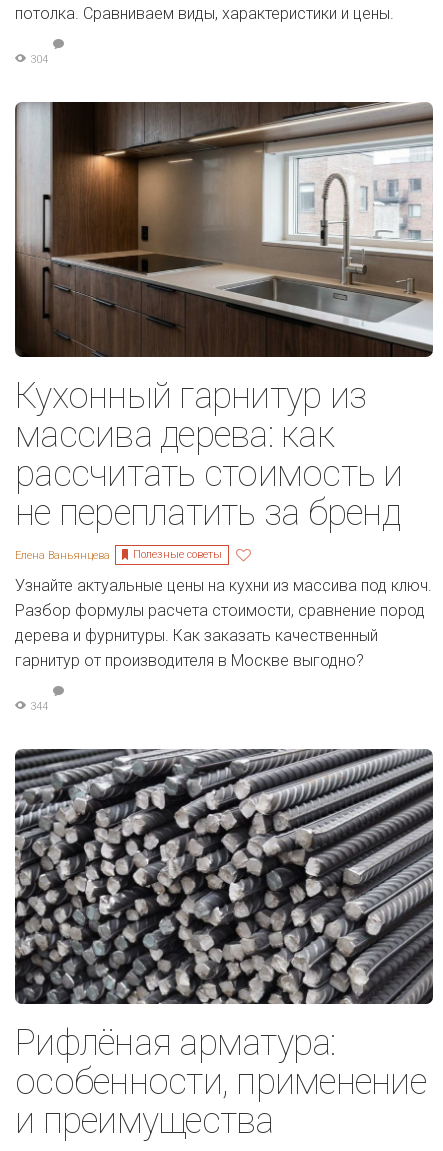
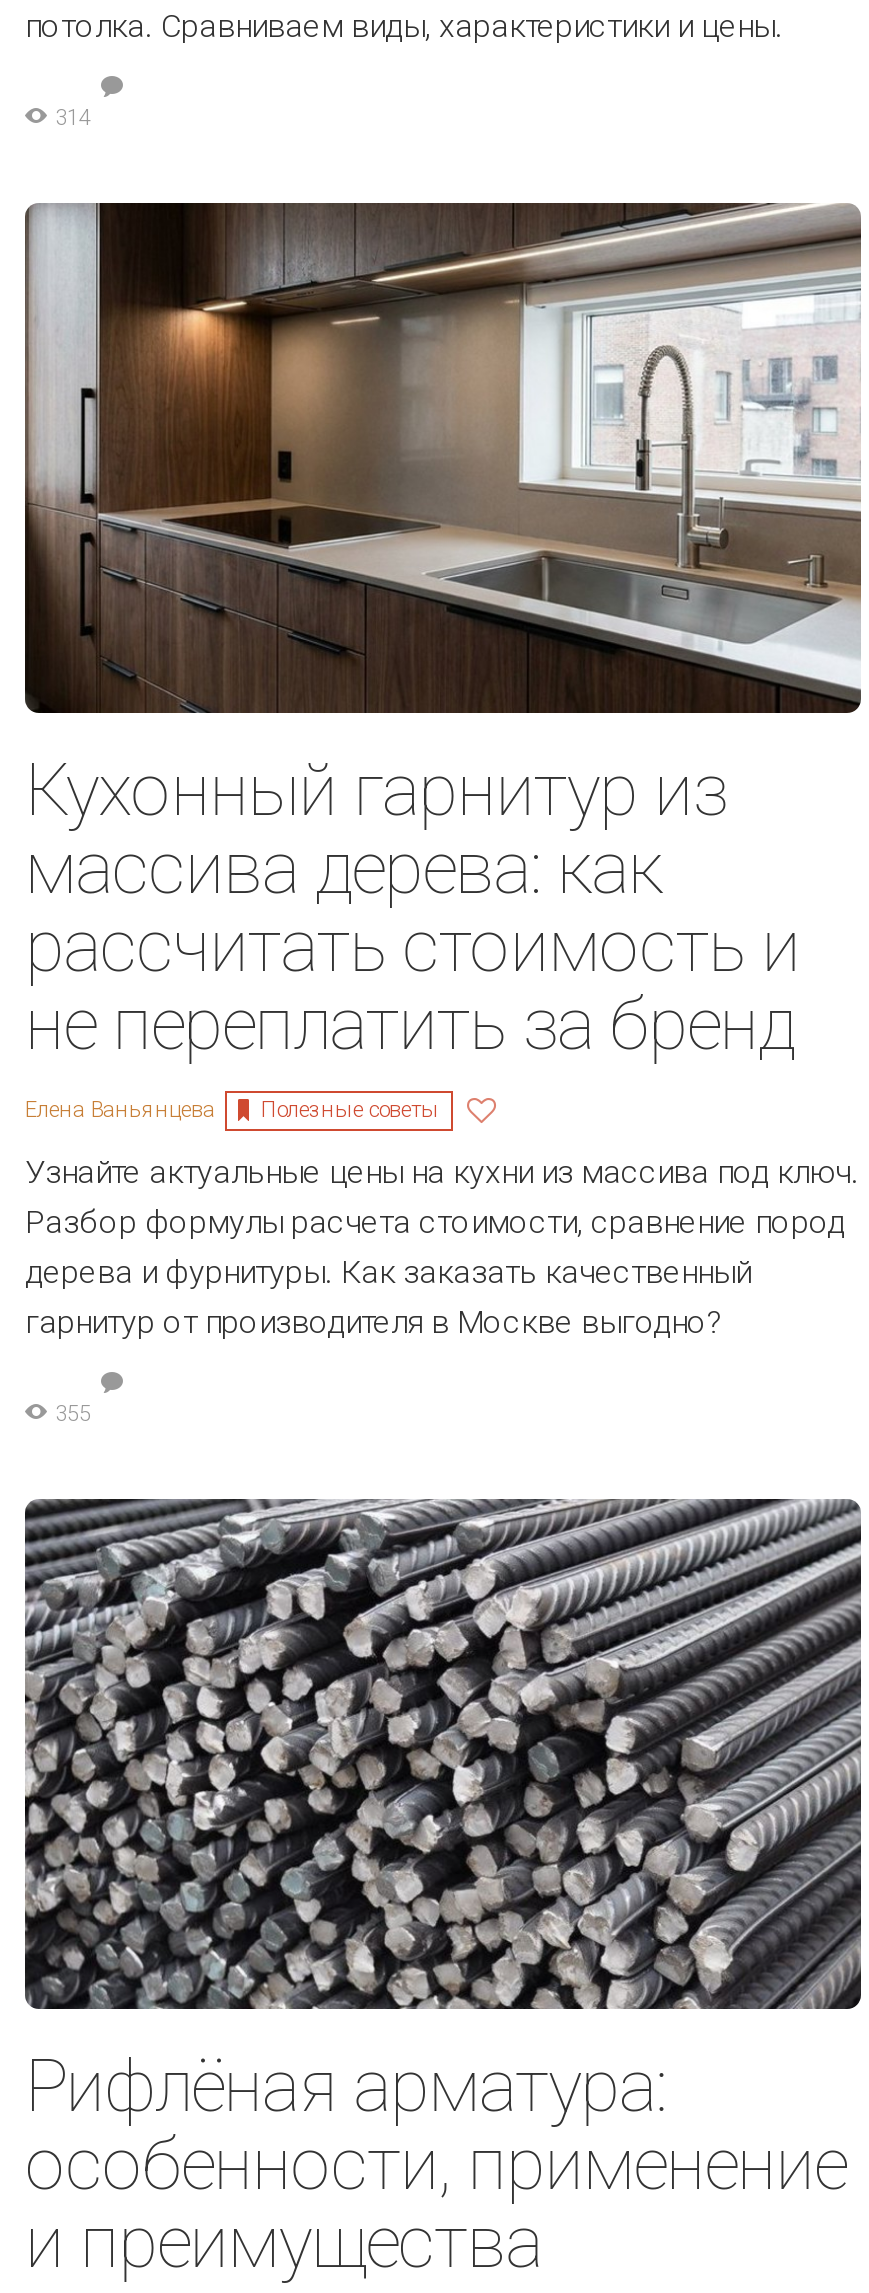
- 304
+ 314

- 344
+ 355
